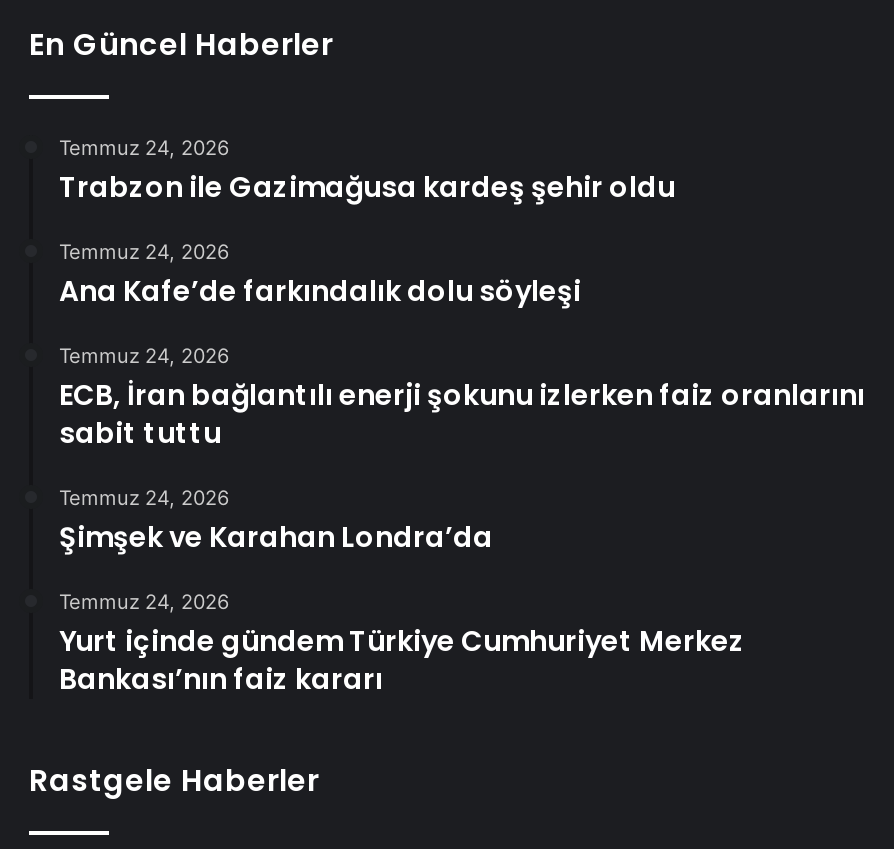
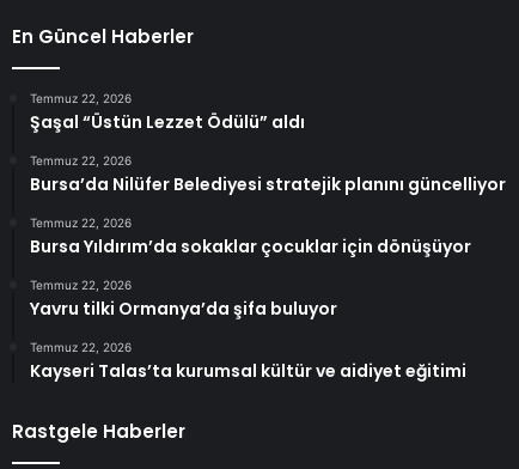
- Temmuz 24, 2026
- Trabzon ile Gazimağusa kardeş şehir oldu
+ Temmuz 22, 2026
+ Şaşal “Üstün Lezzet Ödülü” aldı

- Temmuz 24, 2026
- Ana Kafe’de farkındalık dolu söyleşi
+ Temmuz 22, 2026
+ Bursa’da Nilüfer Belediyesi stratejik planını güncelliyor

- Temmuz 24, 2026
- ECB, İran bağlantılı enerji şokunu izlerken faiz oranlarını
- sabit tuttu
+ Temmuz 22, 2026
+ Bursa Yıldırım’da sokaklar çocuklar için dönüşüyor

- Temmuz 24, 2026
- Şimşek ve Karahan Londra’da
+ Temmuz 22, 2026
+ Yavru tilki Ormanya’da şifa buluyor

- Temmuz 24, 2026
- Yurt içinde gündem Türkiye Cumhuriyet Merkez
- Bankası’nın faiz kararı
+ Temmuz 22, 2026
+ Kayseri Talas’ta kurumsal kültür ve aidiyet eğitimi
